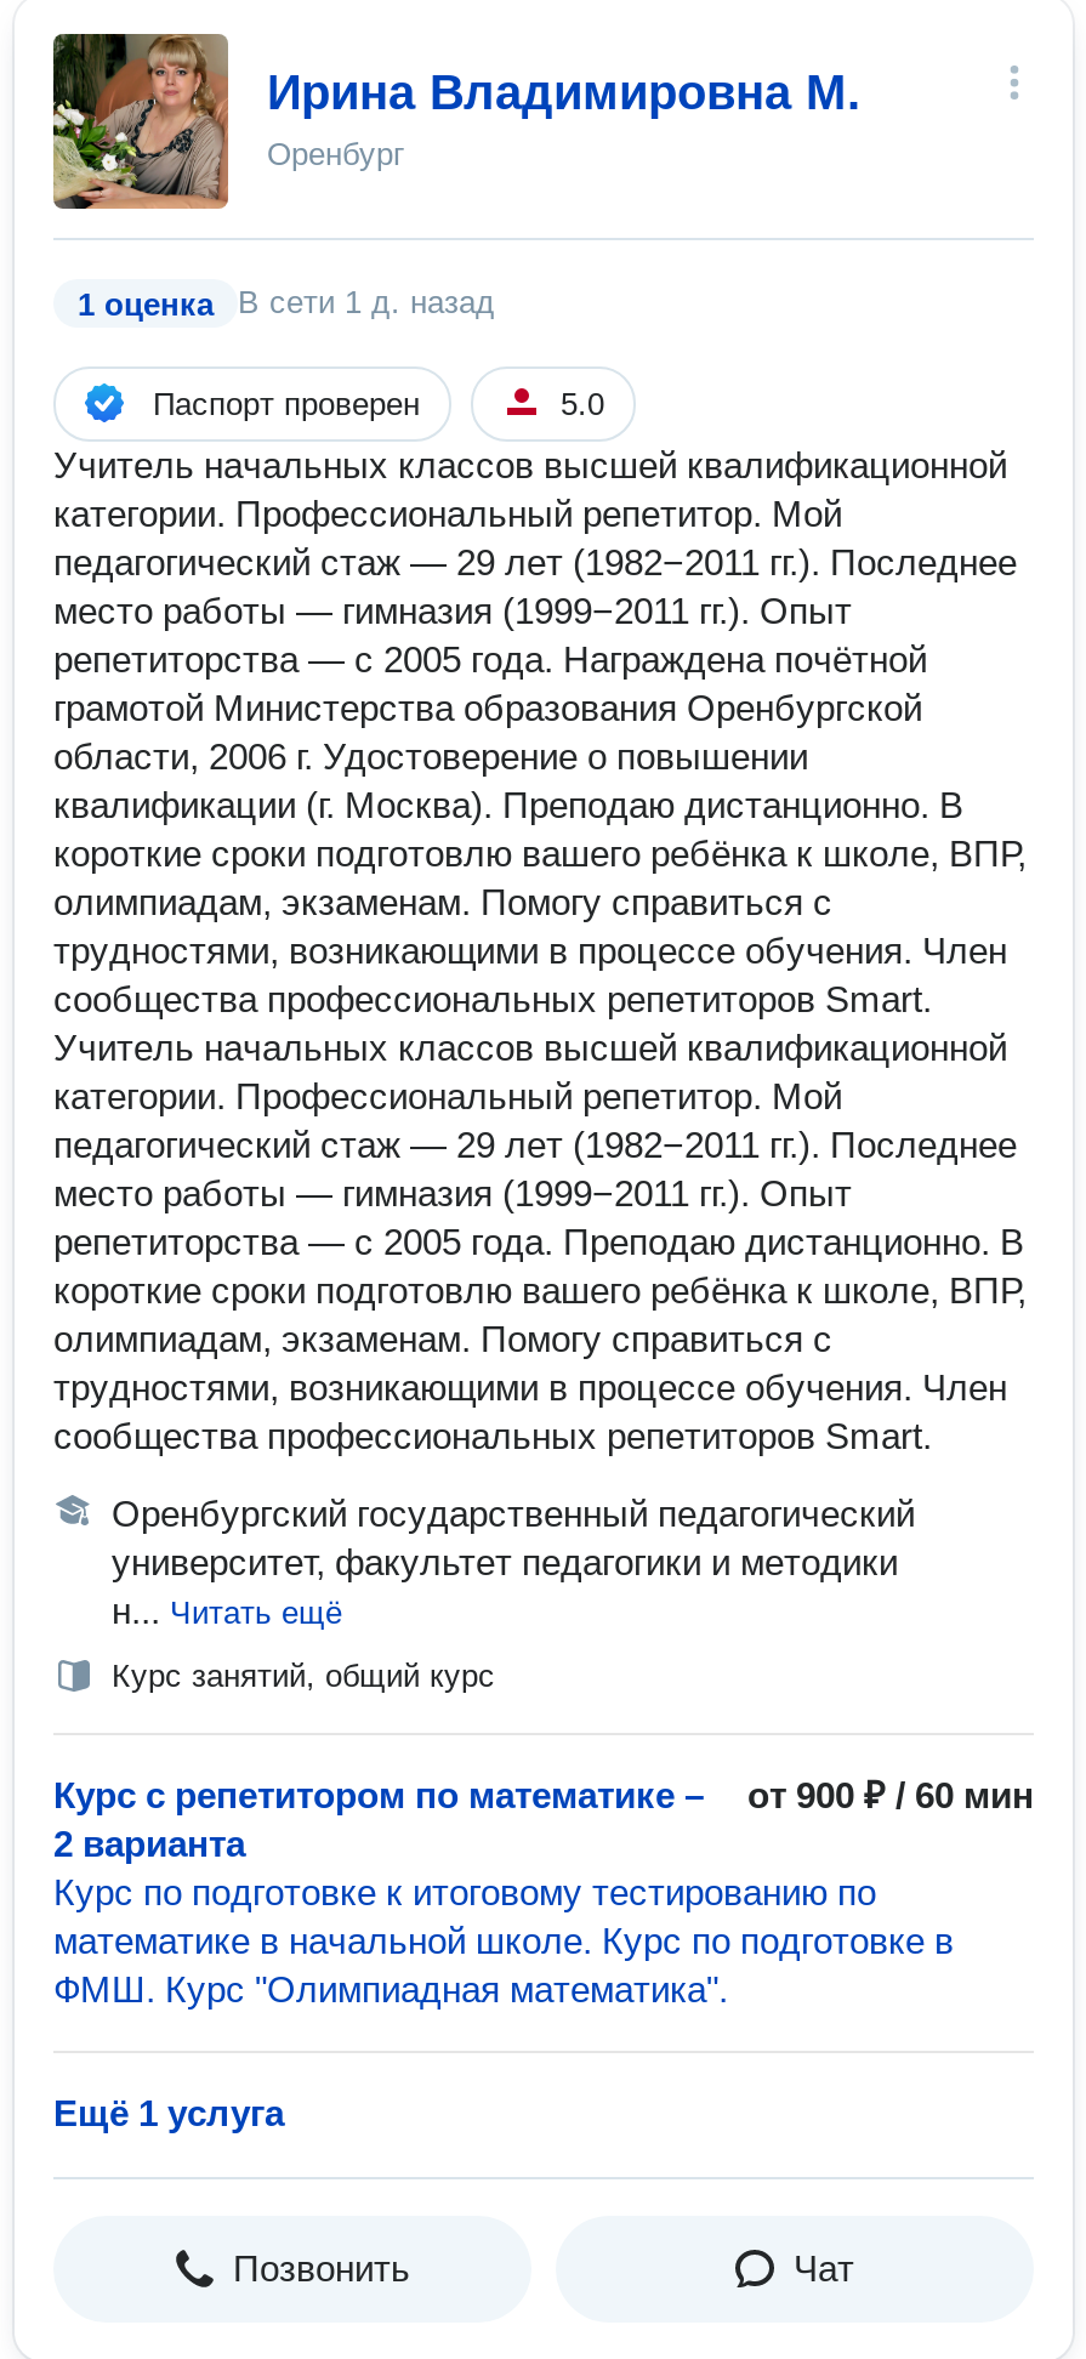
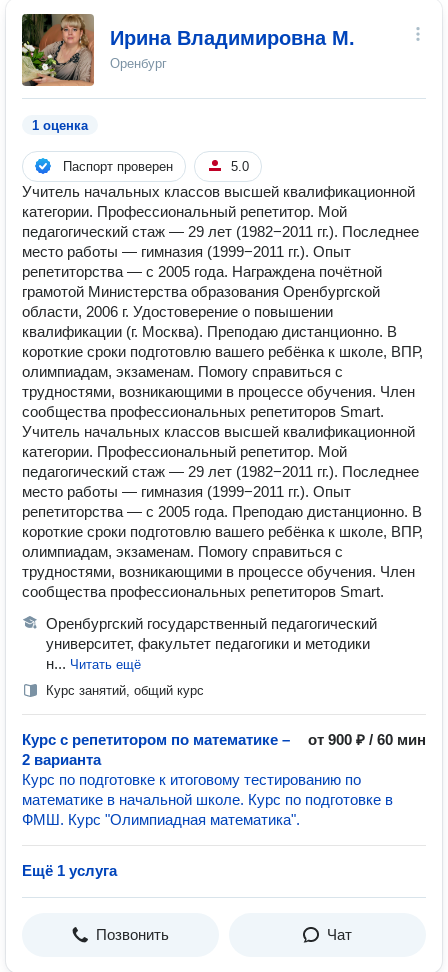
- В сети 1 д. назад
